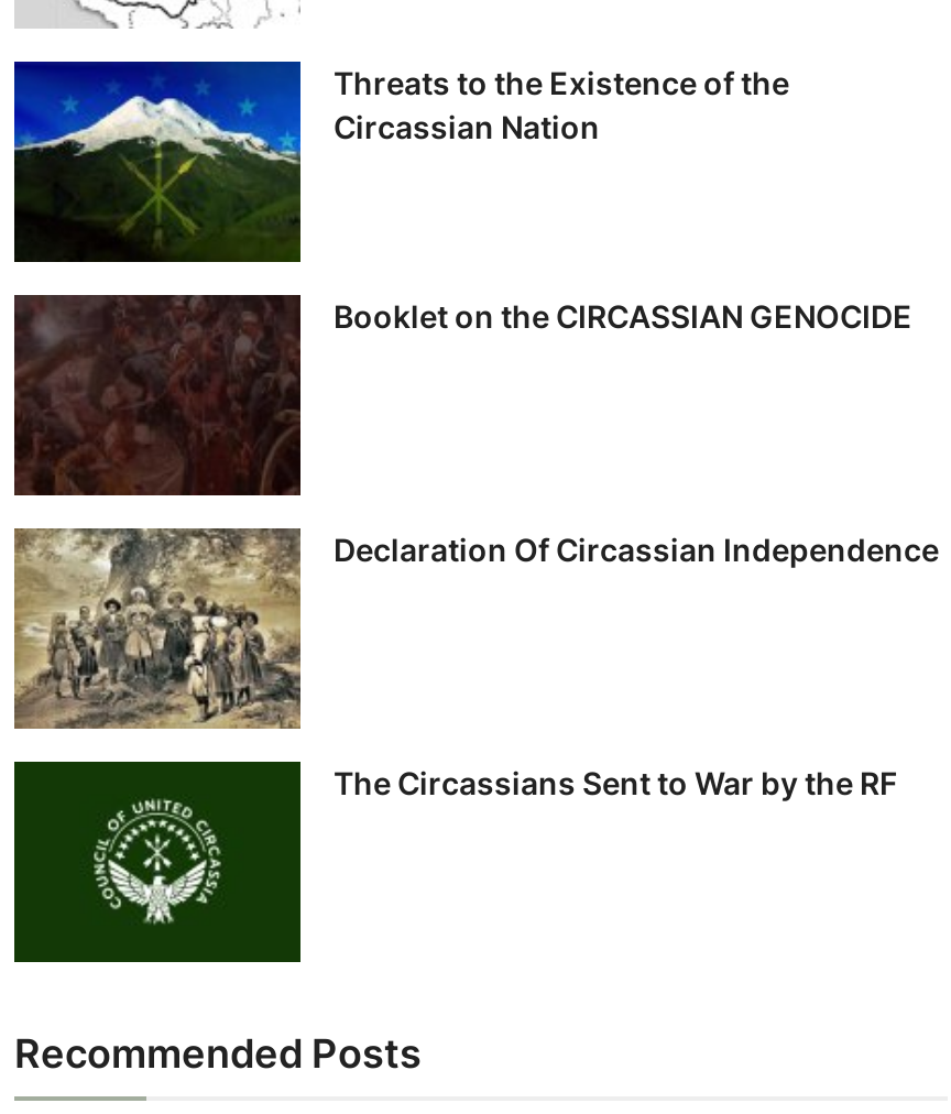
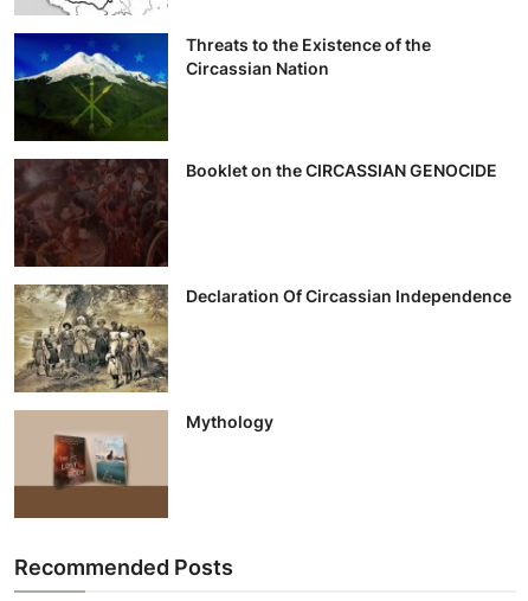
- [image]
- The Circassians Sent to War by the RF
+ [image]
+ Mythology
